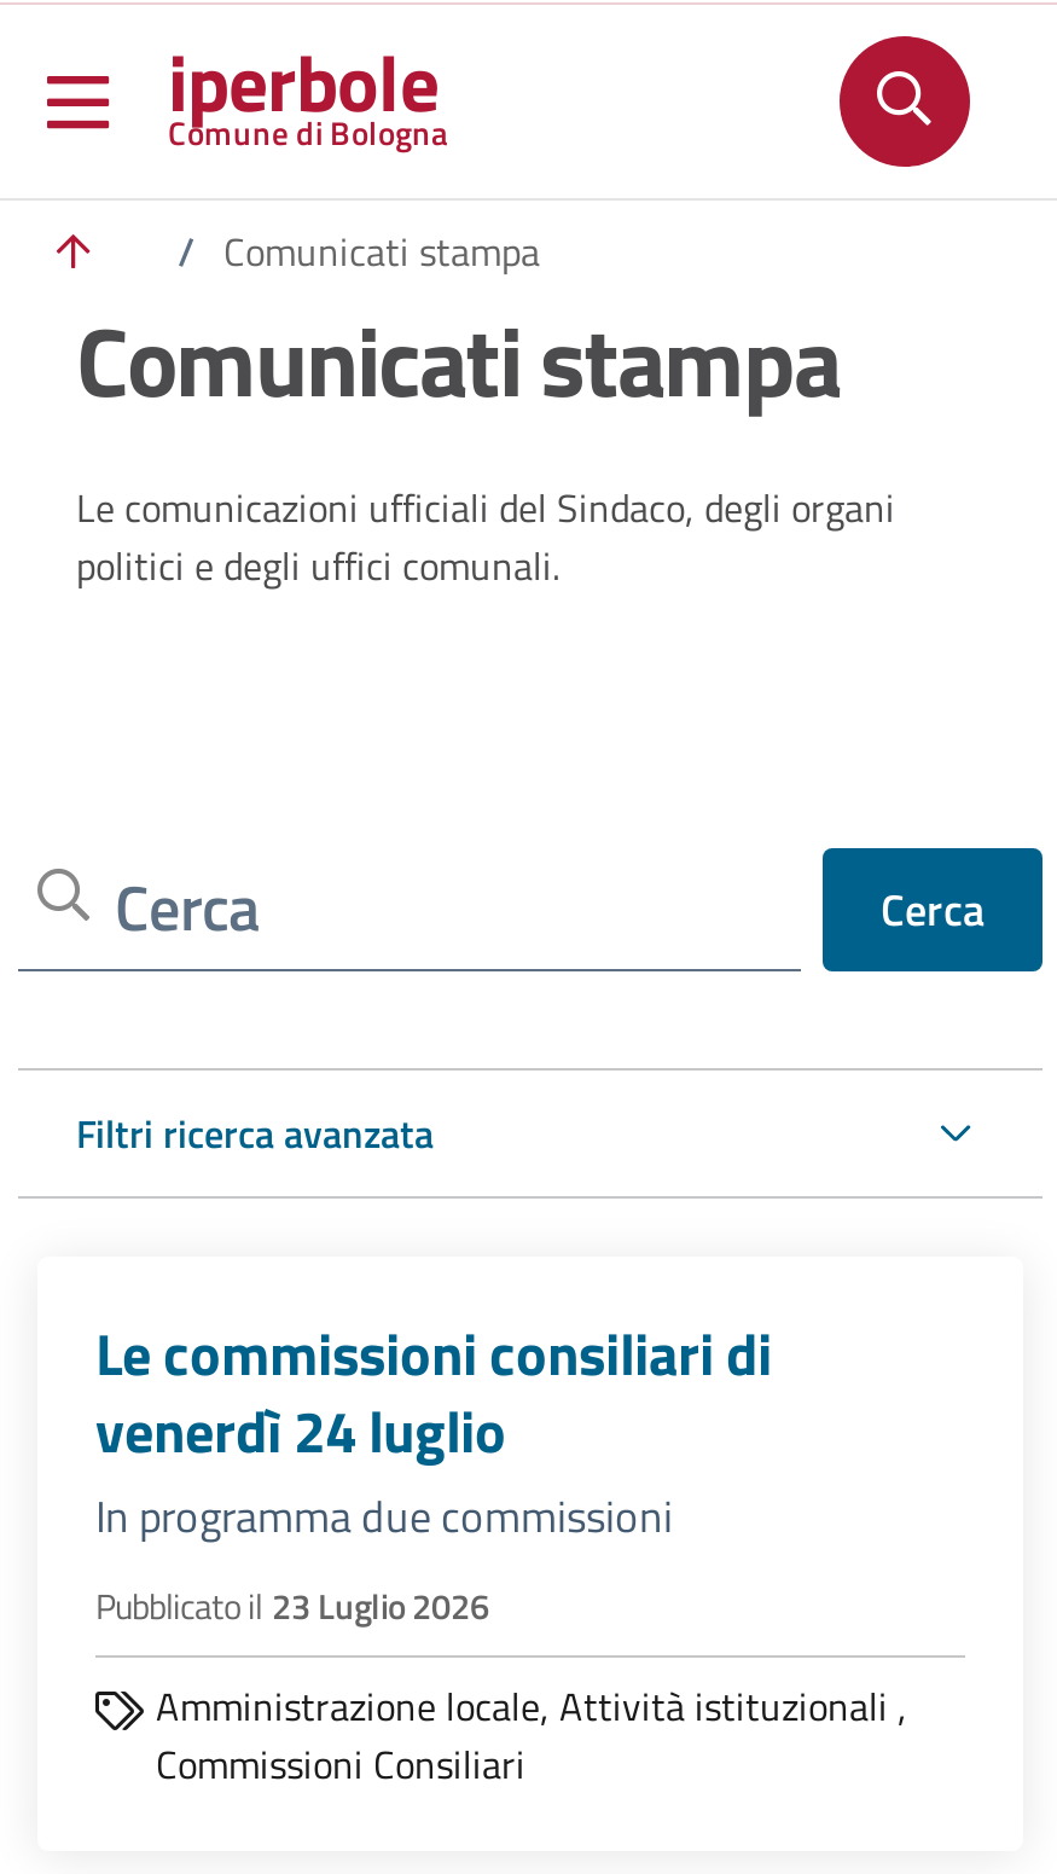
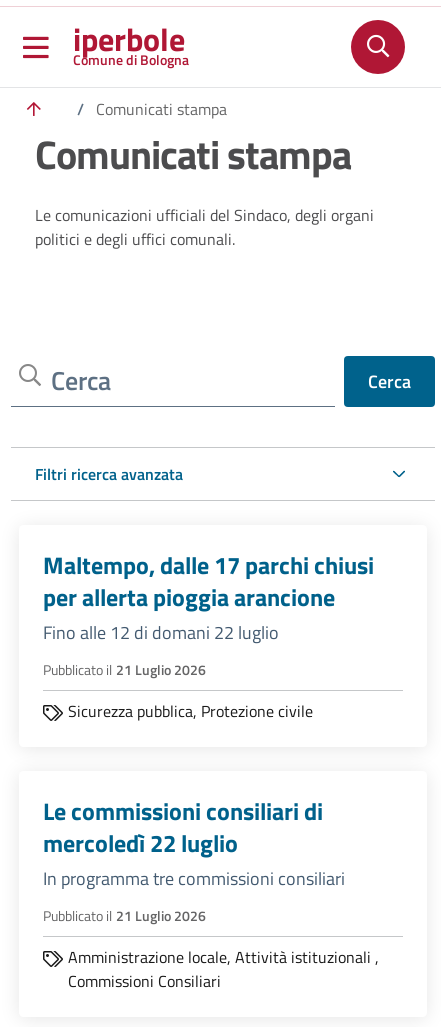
+ Maltempo, dalle 17 parchi chiusi
+ per allerta pioggia arancione
+ Fino alle 12 di domani 22 luglio
+ Pubblicato il 21 Luglio 2026
+ Sicurezza pubblica, Protezione civile

- venerdì 24 luglio
- In programma due commissioni
+ mercoledì 22 luglio
+ In programma tre commissioni consiliari

- Pubblicato il 23 Luglio 2026
+ Pubblicato il 21 Luglio 2026
